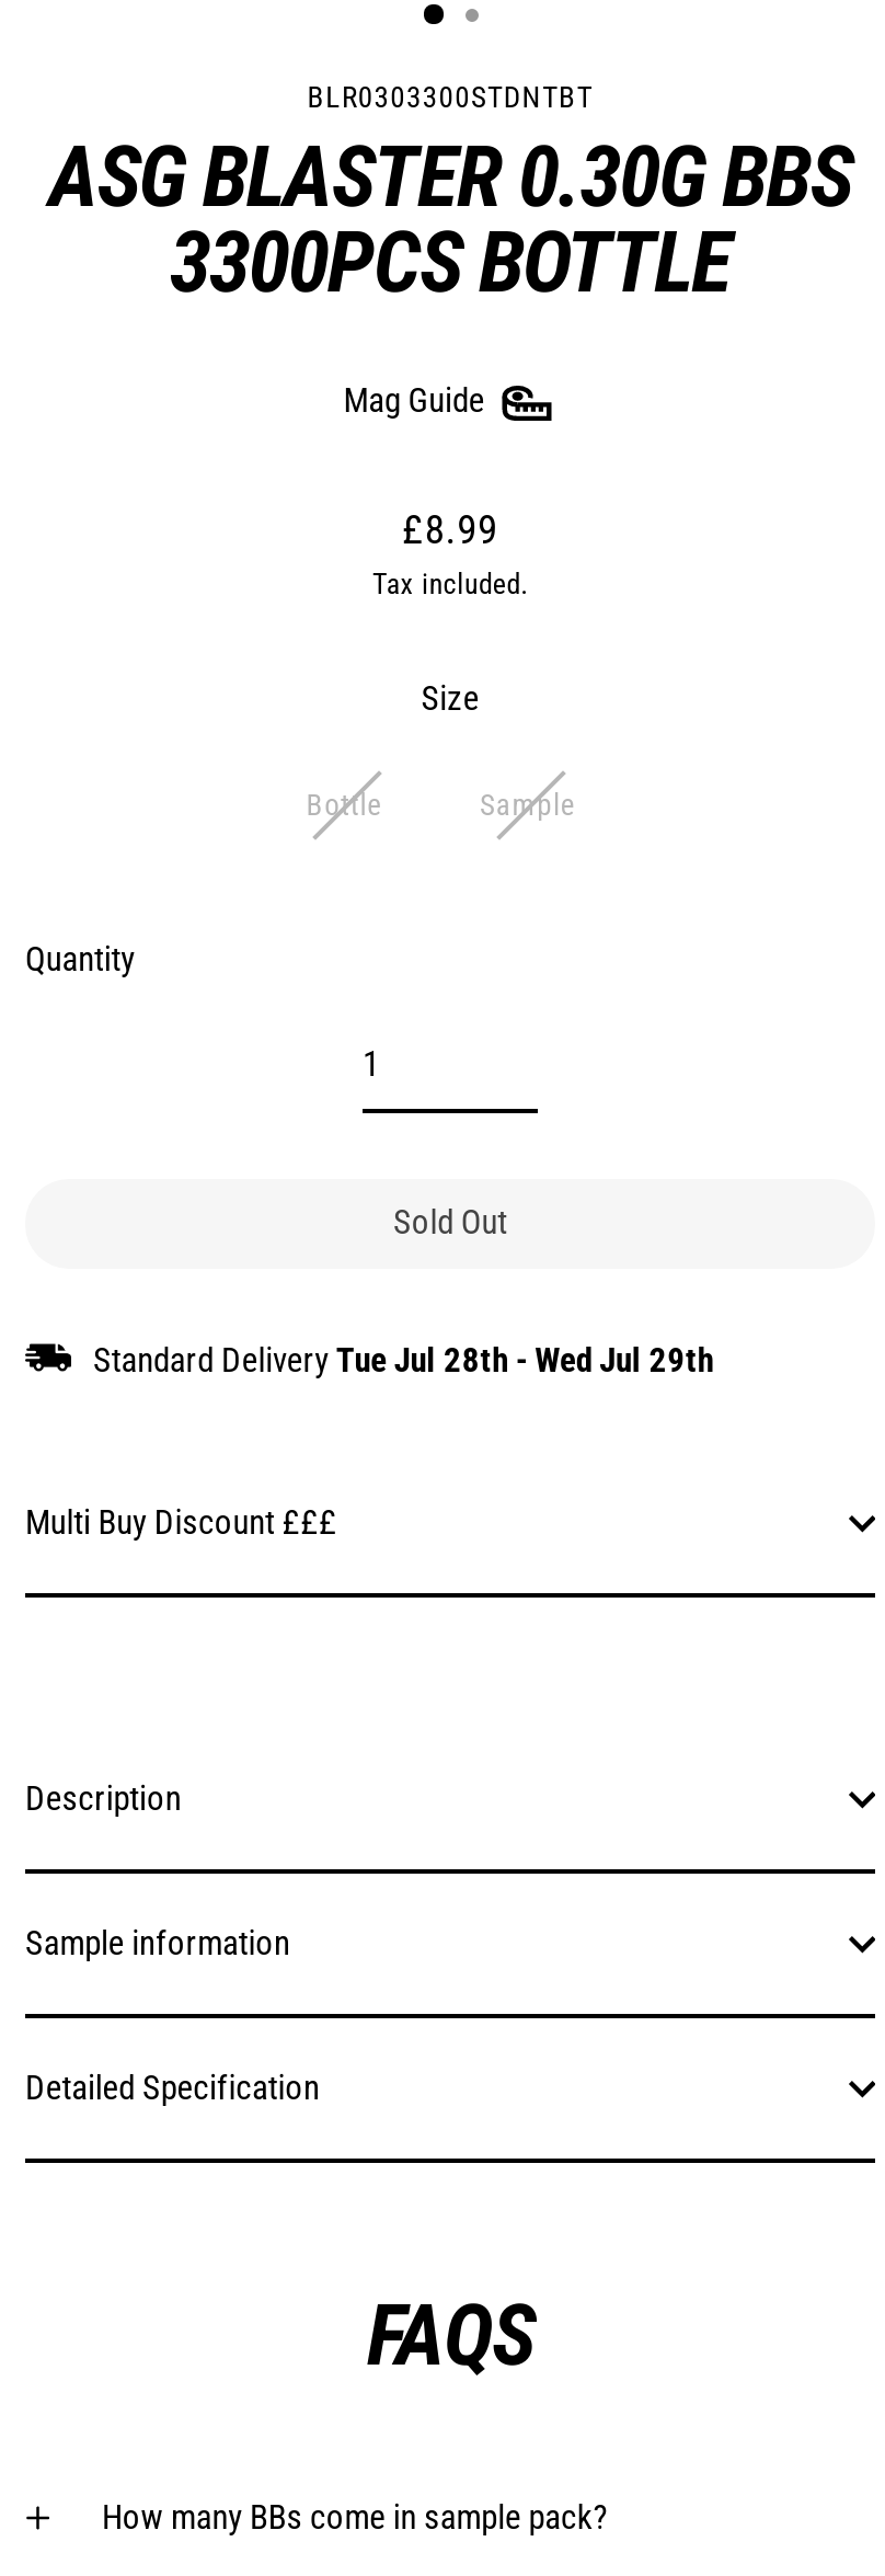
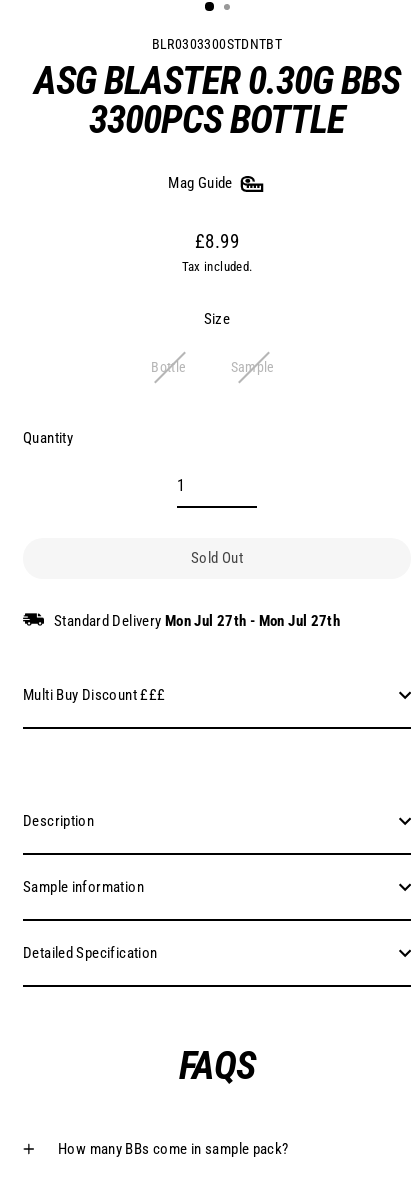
- Standard Delivery Tue Jul 28th - Wed Jul 29th
+ Standard Delivery Mon Jul 27th - Mon Jul 27th
